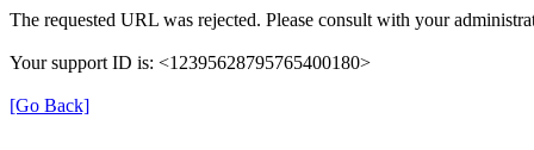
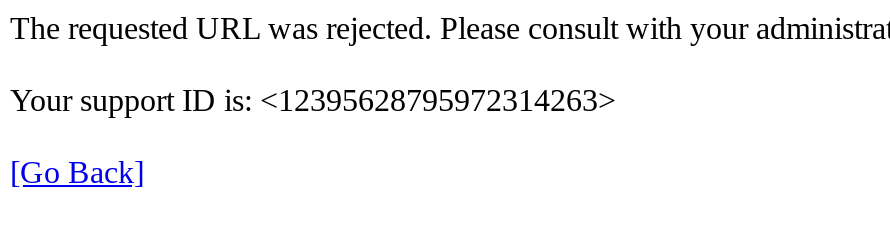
- Your support ID is: <12395628795765400180>
+ Your support ID is: <12395628795972314263>
